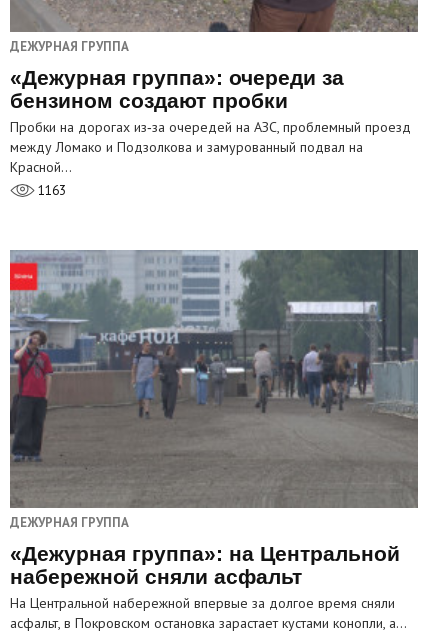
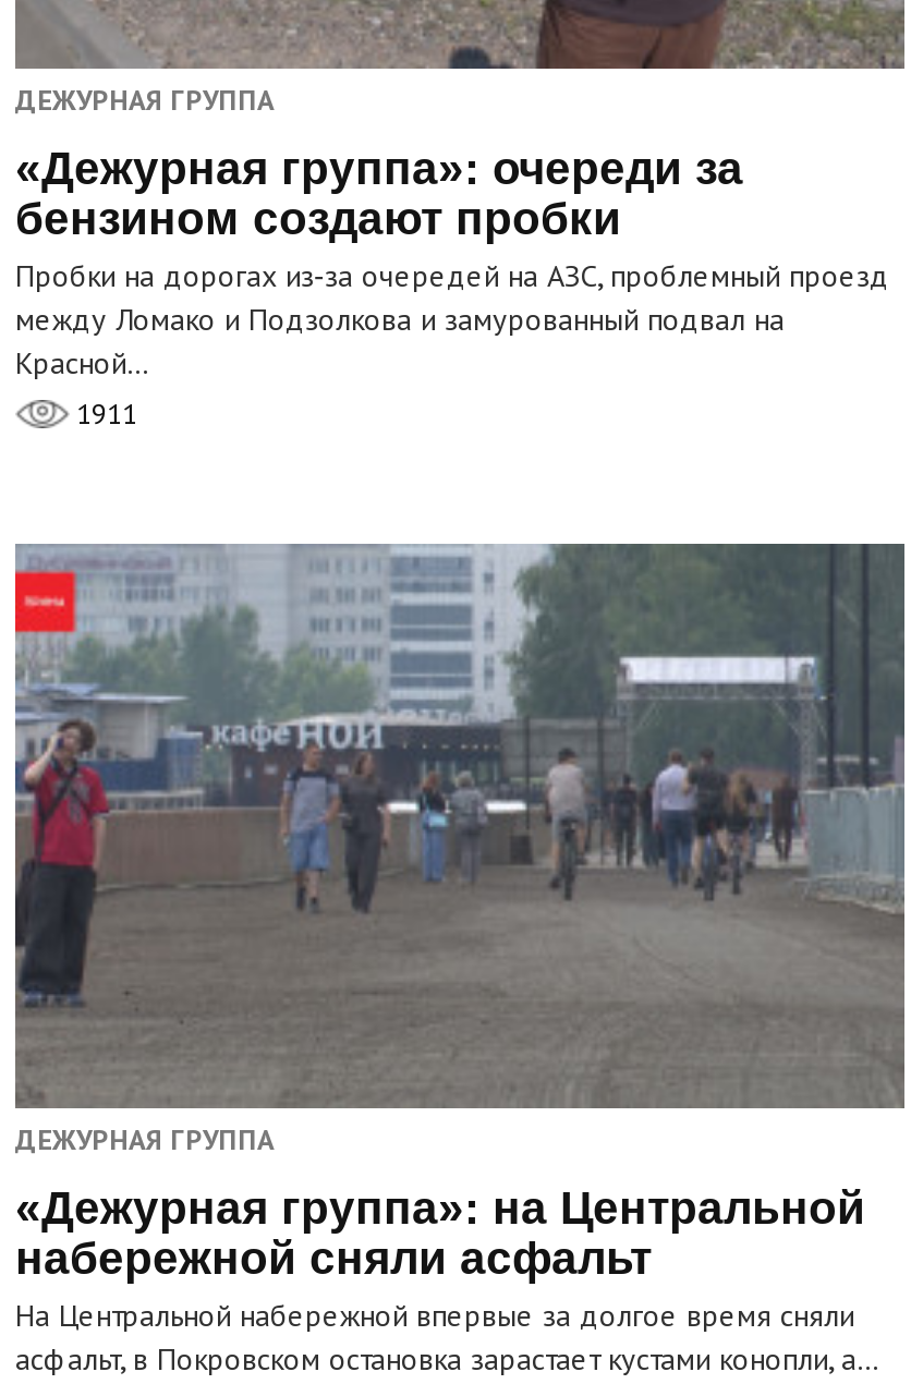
- 1163
+ 1911
